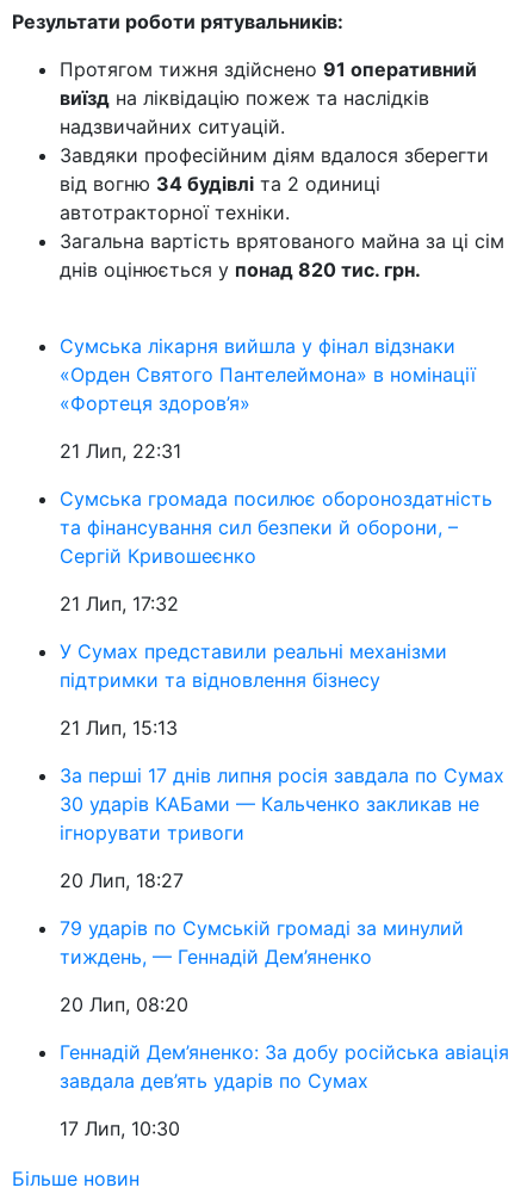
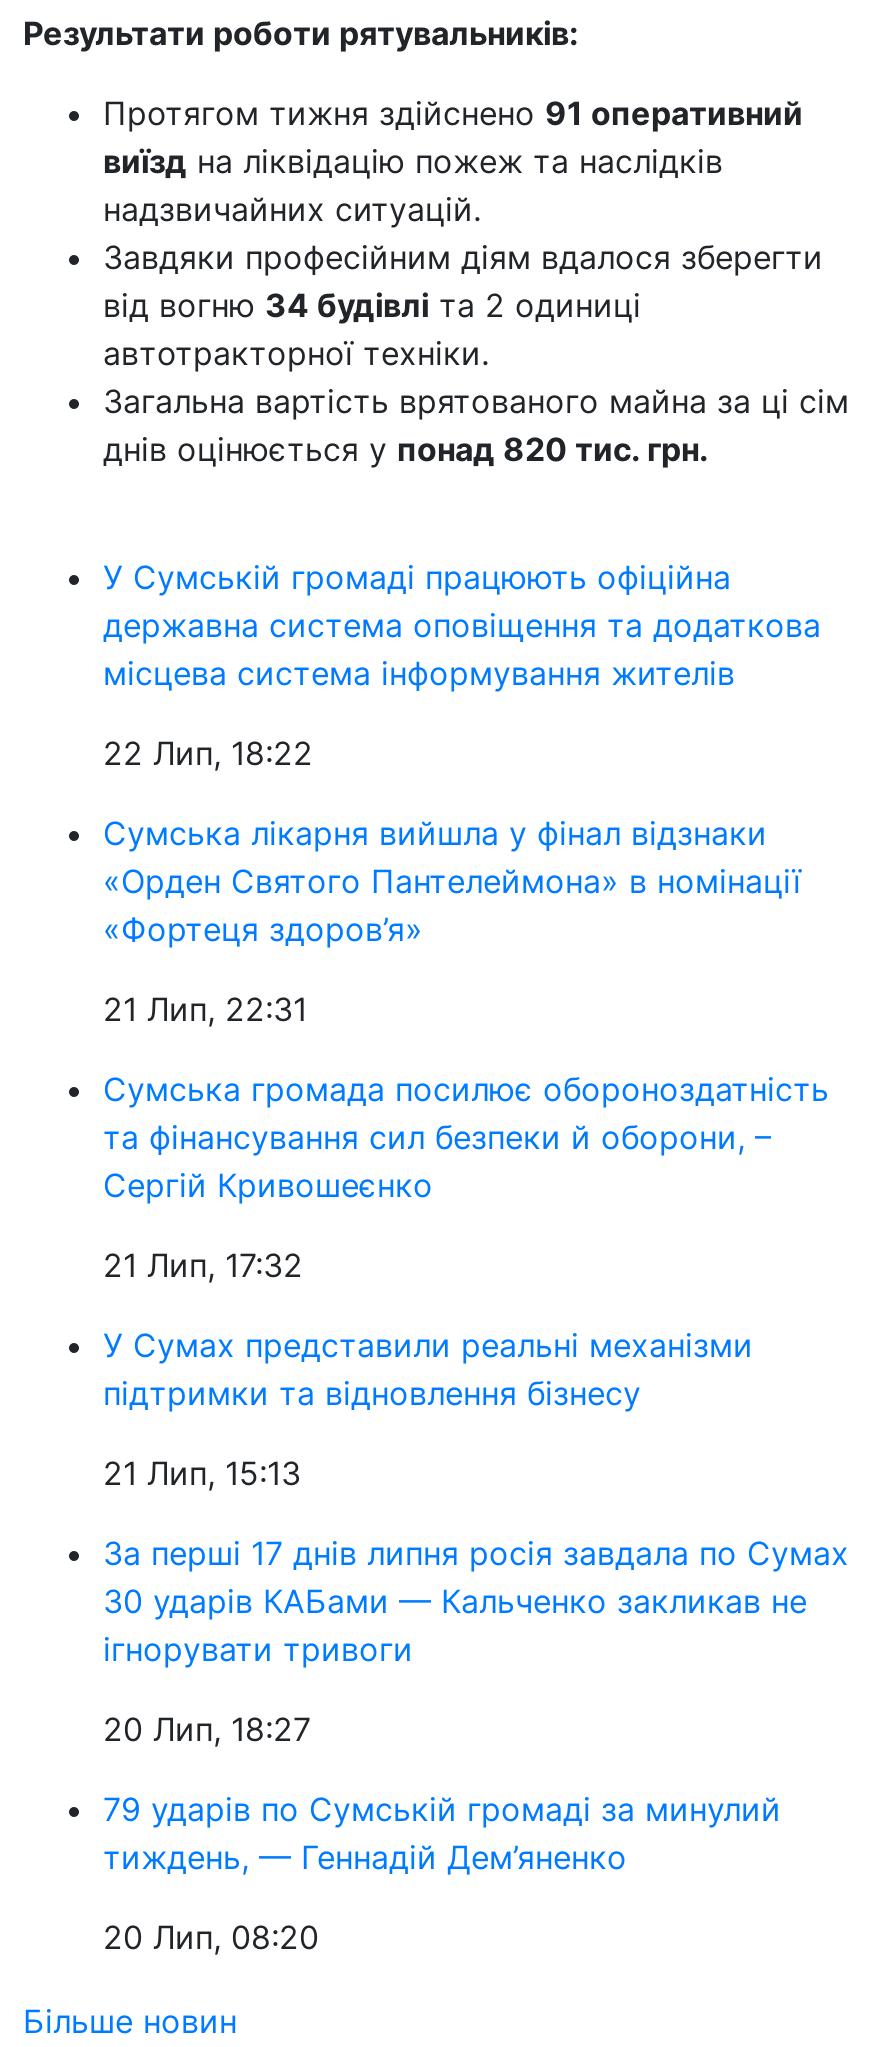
+ У Сумській громаді працюють офіційна
+ державна система оповіщення та додаткова
+ місцева система інформування жителів
+ 22 Лип, 18:22

moved down: Сумська лікарня вийшла у фінал відзнаки | «Орден Святого Пантелеймона» в номінації | «Фортеця здоров’я» | ... | тиждень, — Геннадій Дем’яненко | 20 Лип, 08:20

- Геннадій Дем’яненко: За добу російська авіація
- завдала дев’ять ударів по Сумах
- 17 Лип, 10:30
